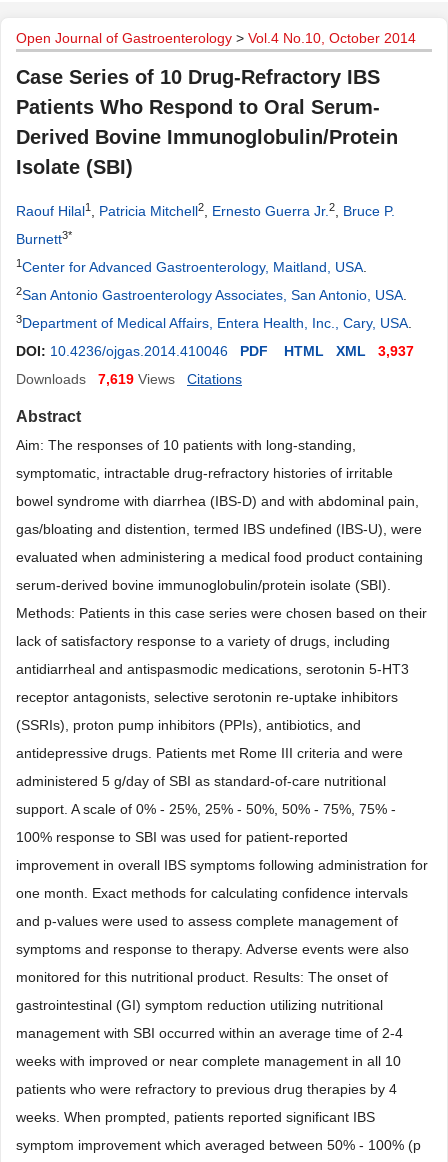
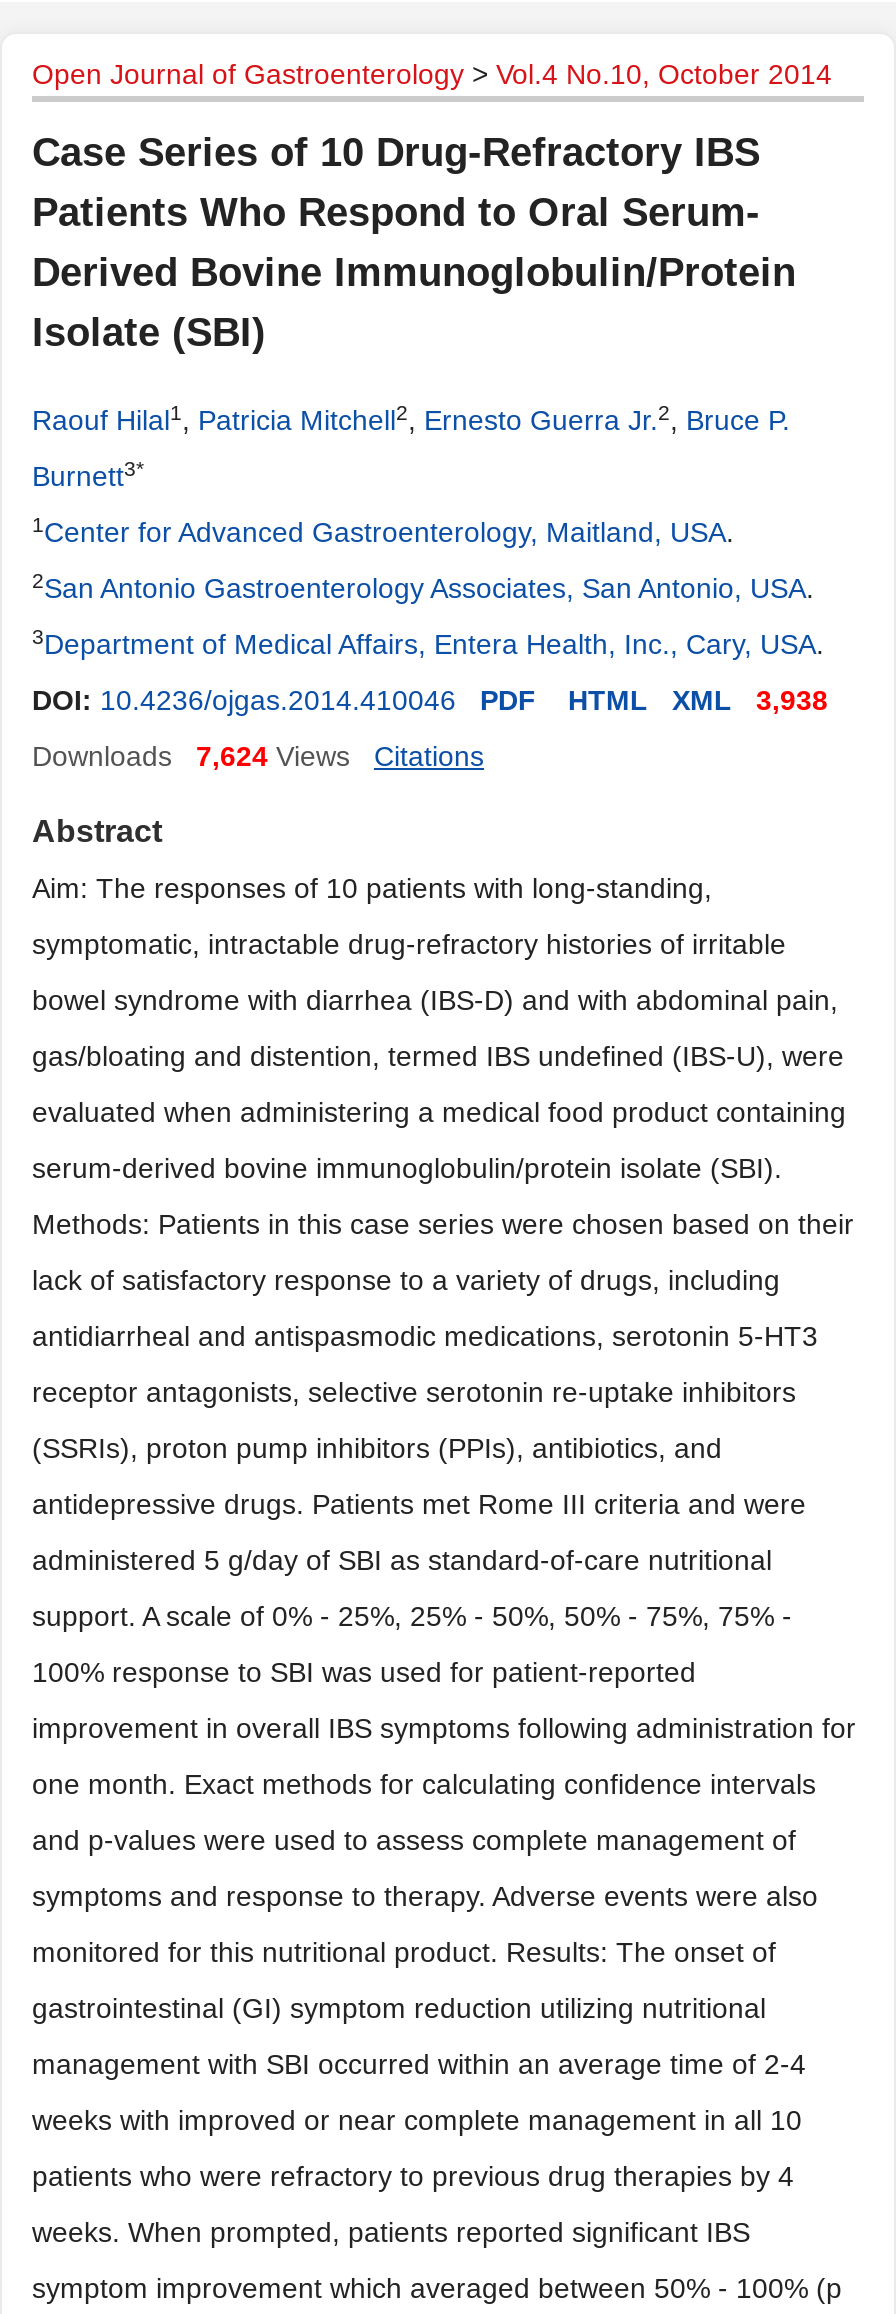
- DOI: 10.4236/ojgas.2014.410046 PDF HTML XML 3,937
+ DOI: 10.4236/ojgas.2014.410046 PDF HTML XML 3,938

- Downloads 7,619 Views
+ Downloads 7,624 Views
